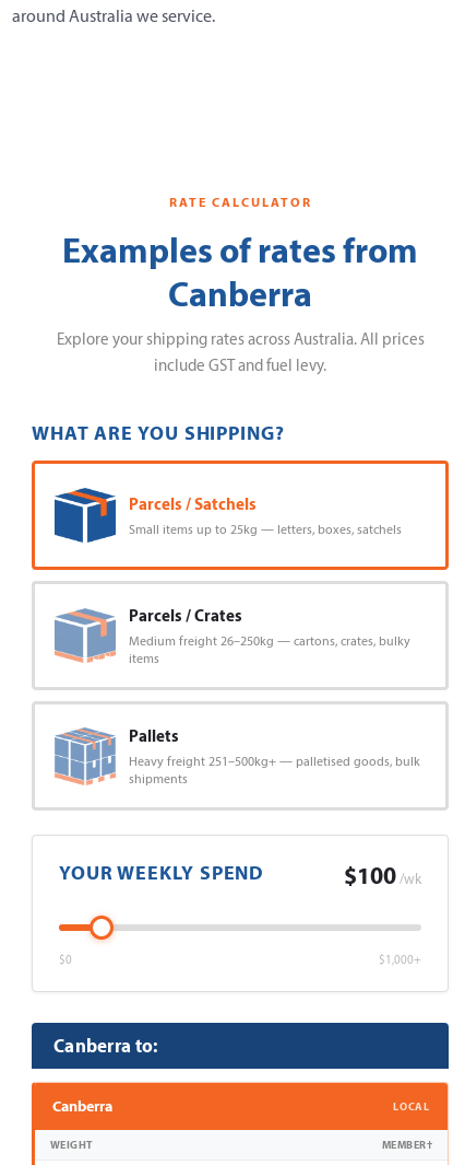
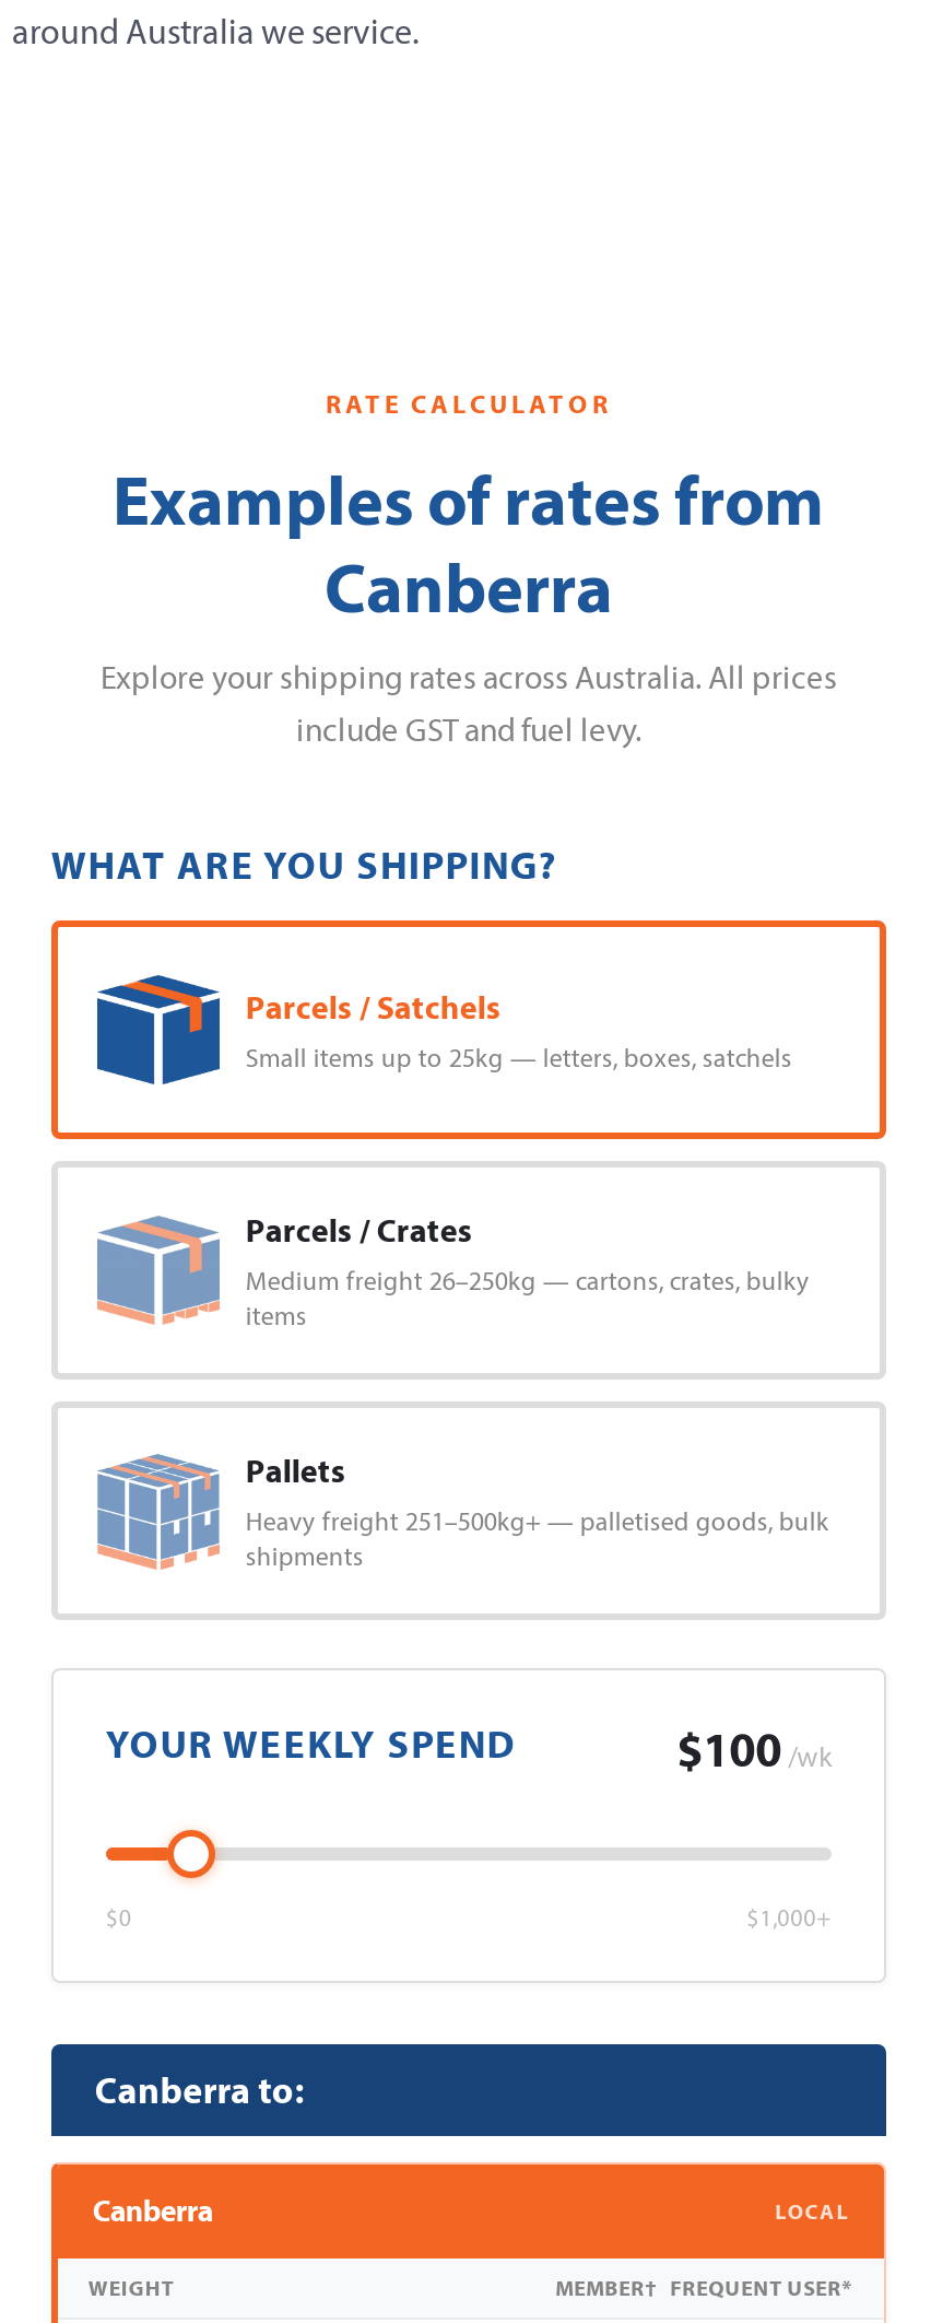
- MEMBER†
+ MEMBER† FREQUENT USER*
